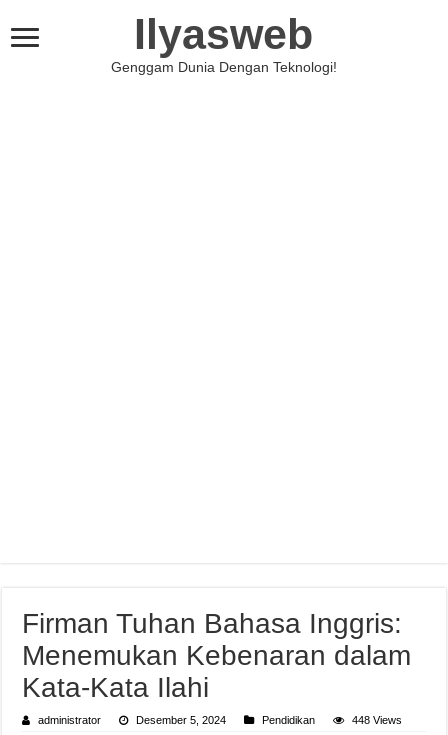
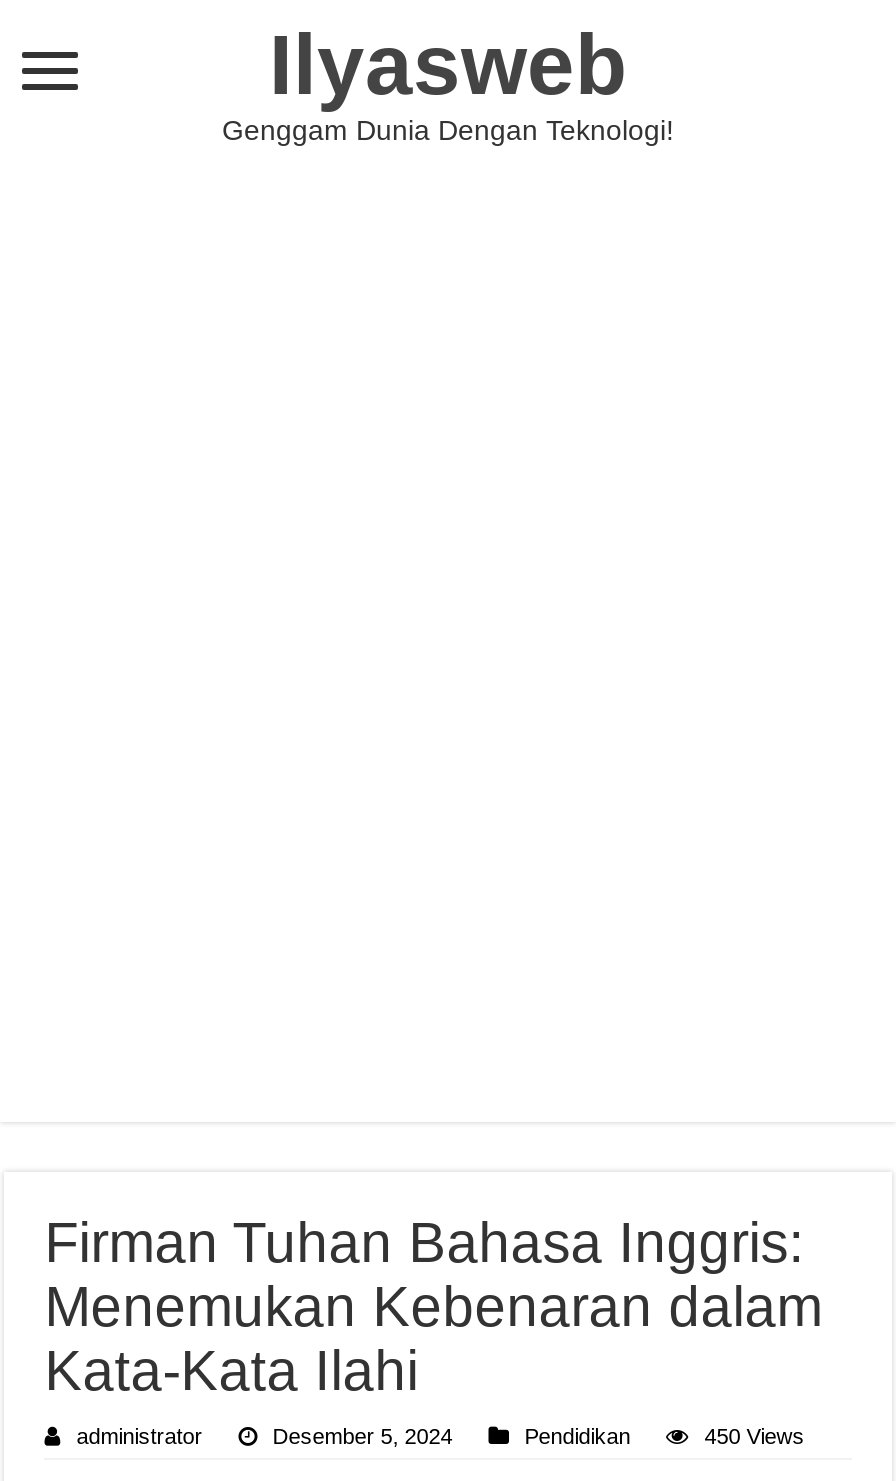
- 448 Views
+ 450 Views
